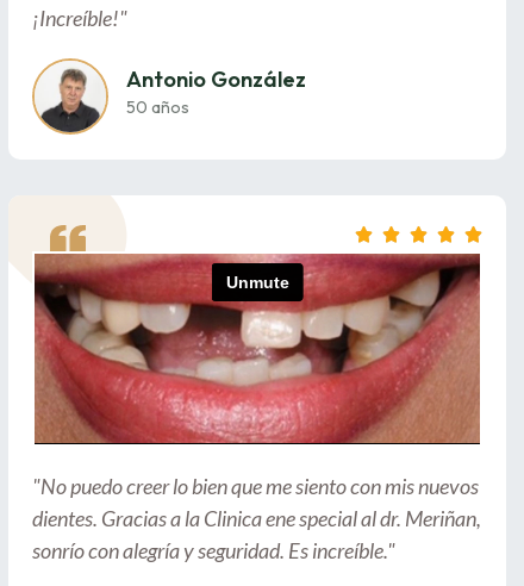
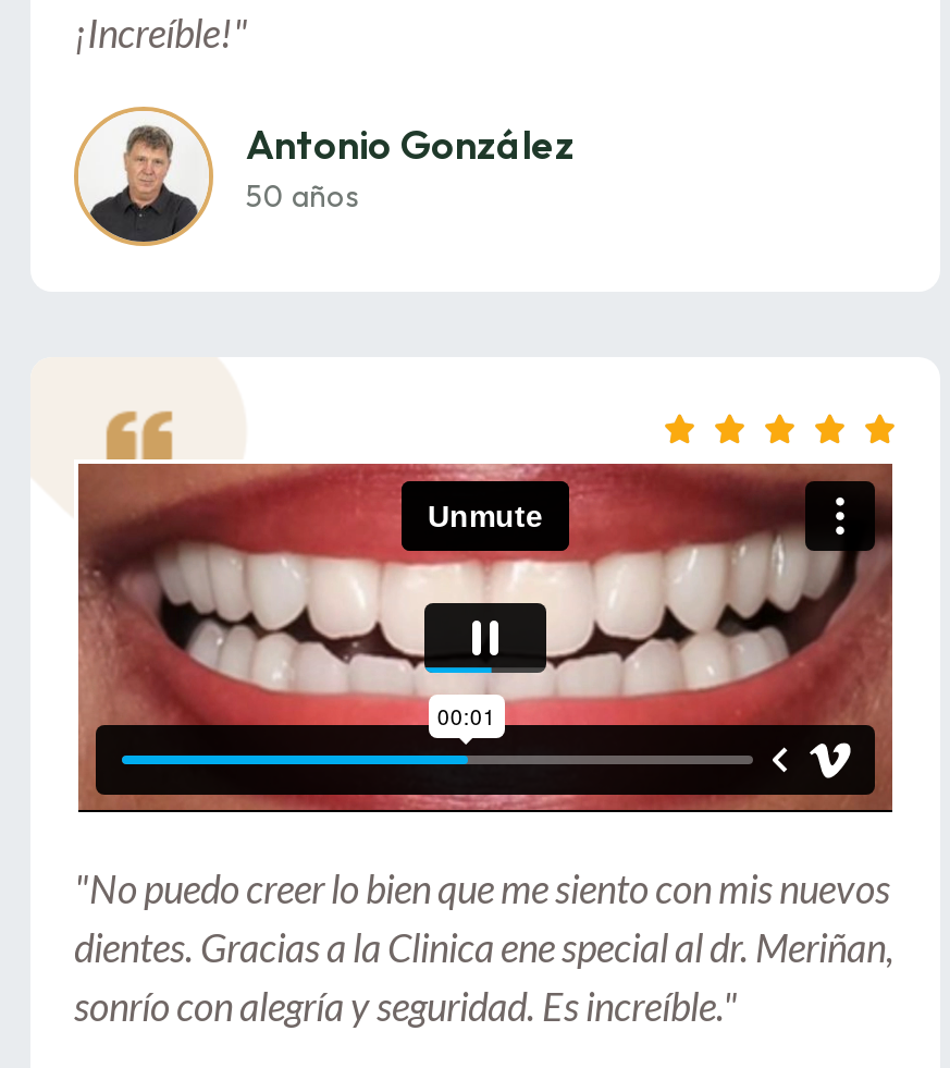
- [image]
+ [image]
